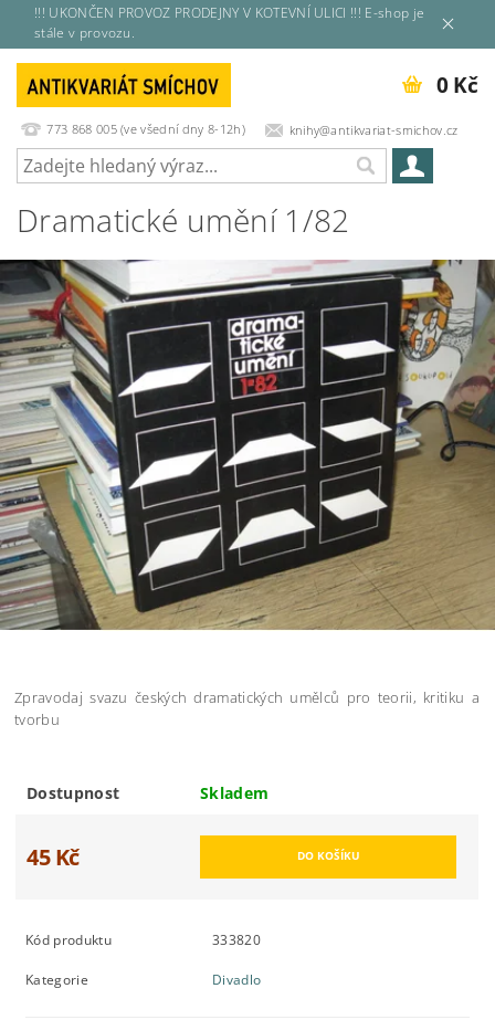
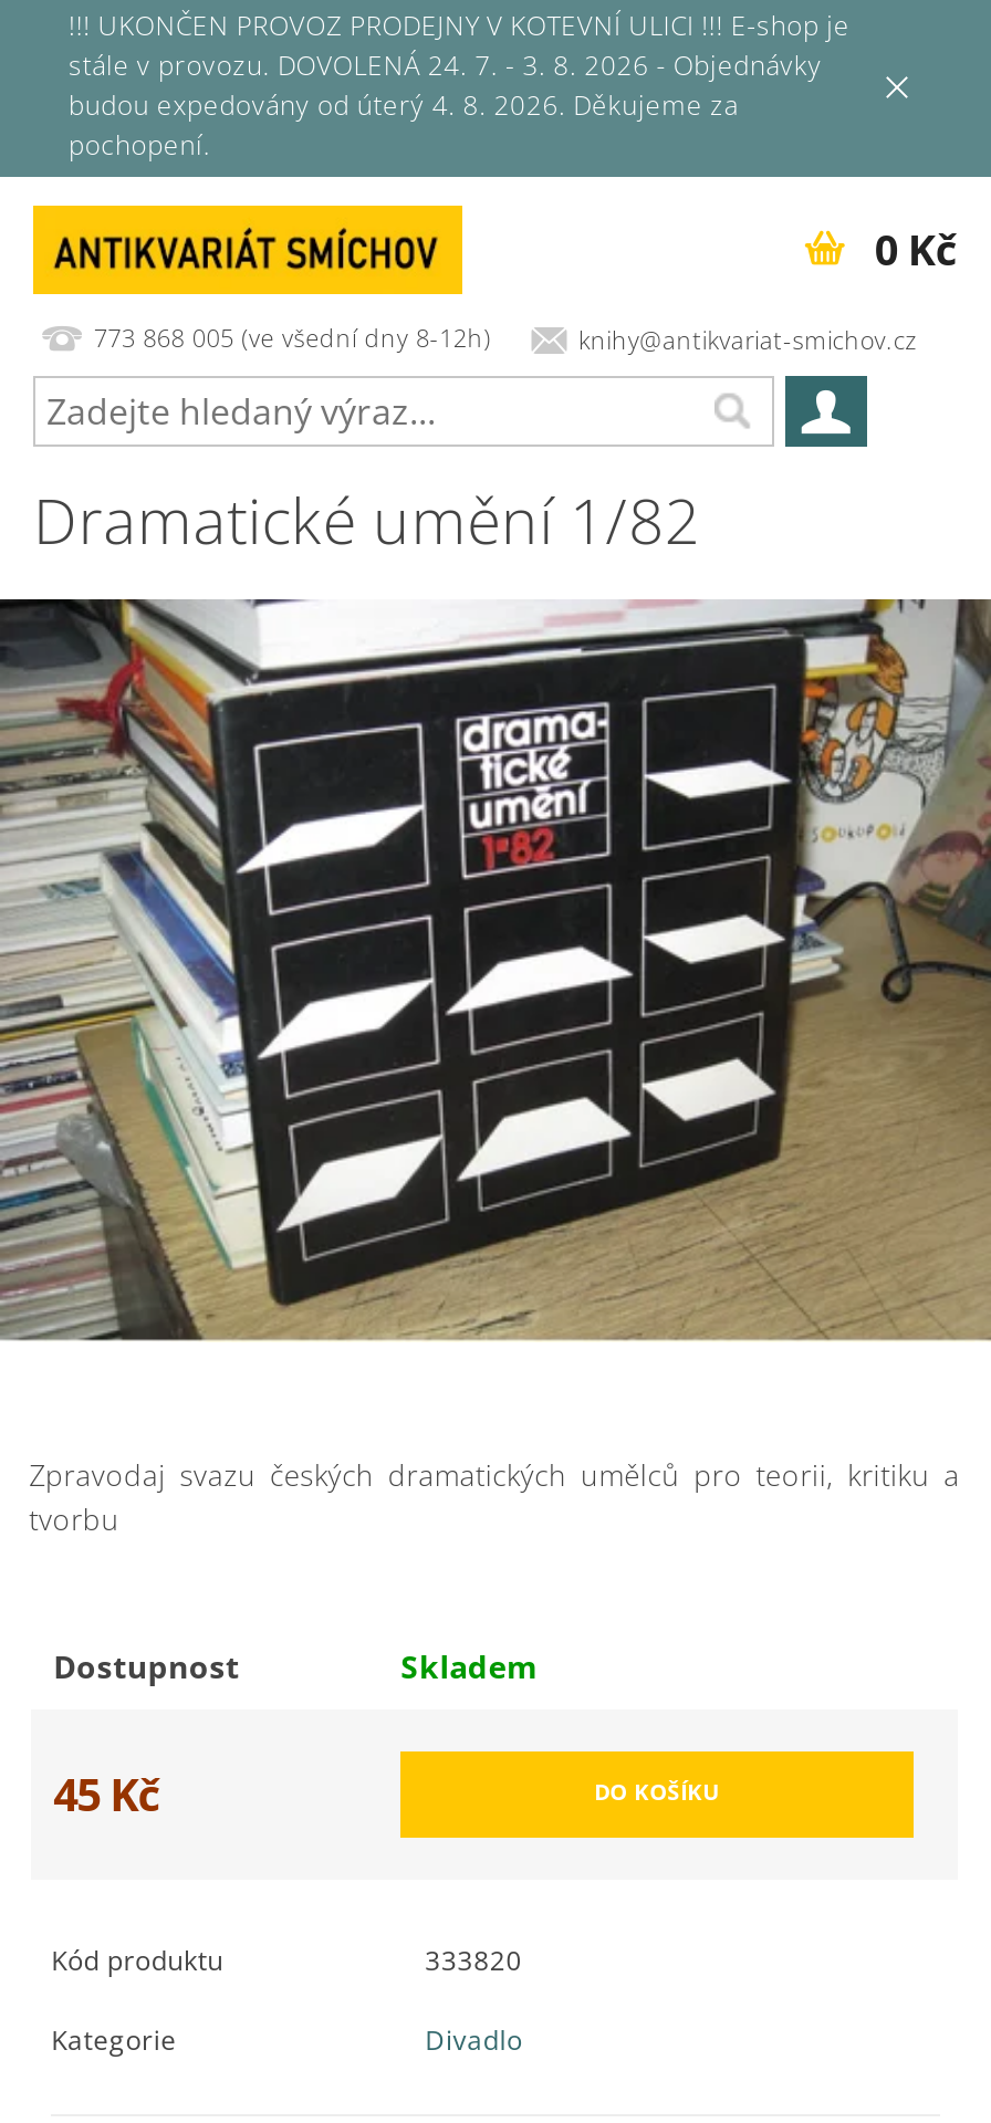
- stále v provozu.
+ stále v provozu. DOVOLENÁ 24. 7. - 3. 8. 2026 - Objednávky
+ budou expedovány od úterý 4. 8. 2026. Děkujeme za
+ pochopení.
